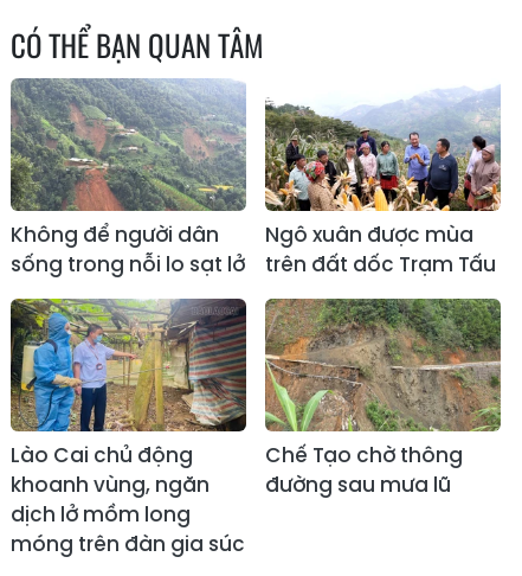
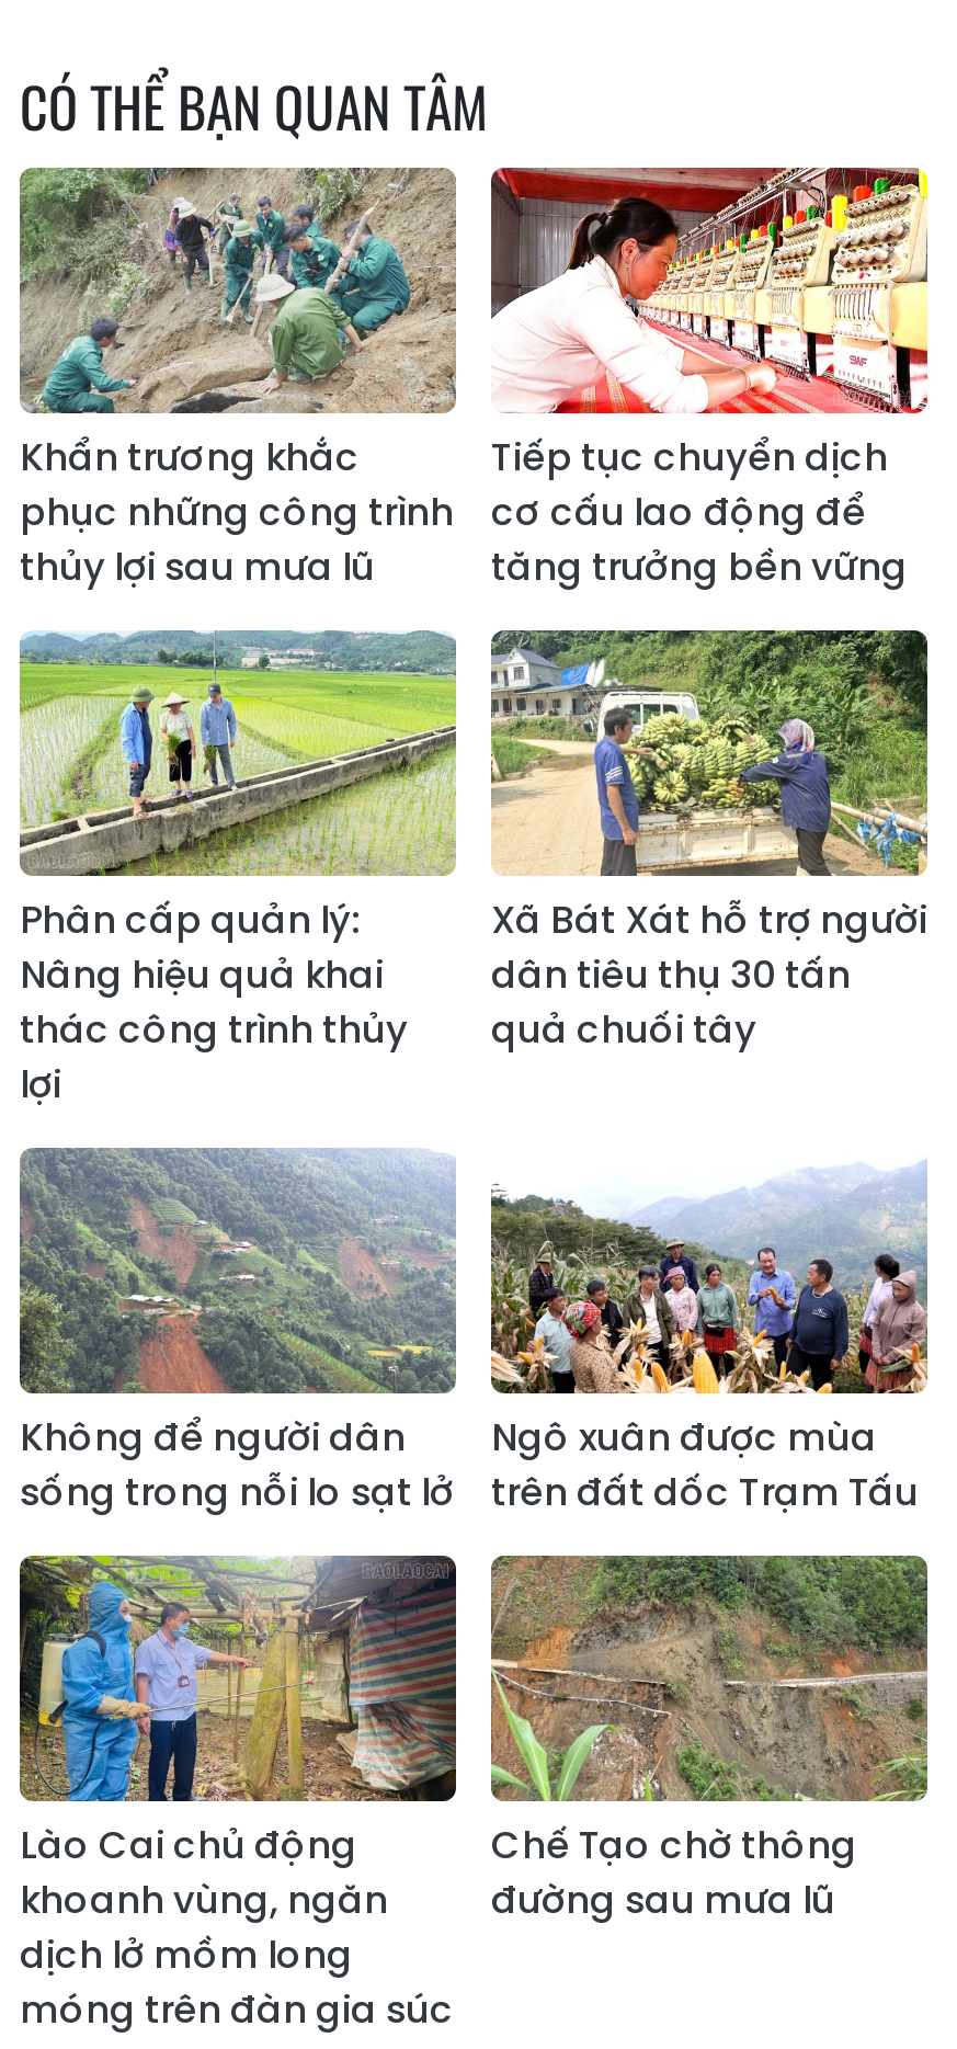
+ [image]
+ Phân cấp quản lý:
+ Nâng hiệu quả khai
+ thác công trình thủy
+ lợi

+ [image]
+ Khẩn trương khắc
+ phục những công trình
+ thủy lợi sau mưa lũ

+ [image]
+ Tiếp tục chuyển dịch
+ cơ cấu lao động để
+ tăng trưởng bền vững

+ [image]
+ Xã Bát Xát hỗ trợ người
+ dân tiêu thụ 30 tấn
+ quả chuối tây
